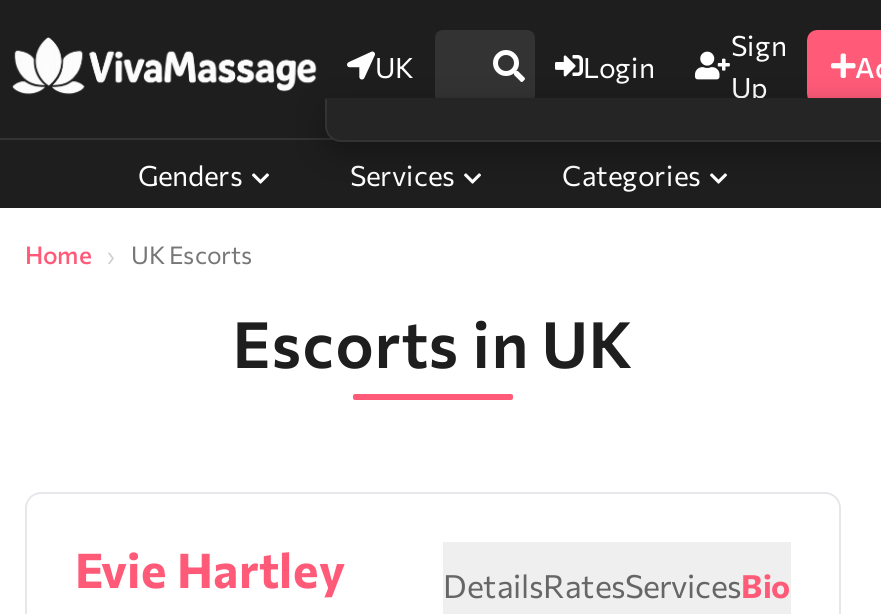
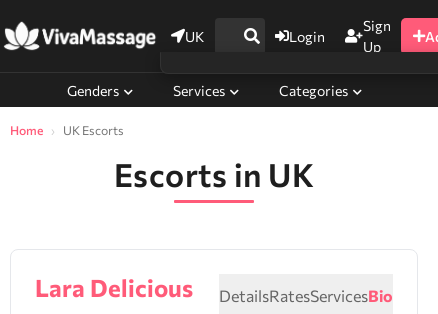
- Evie Hartley
+ Lara Delicious
